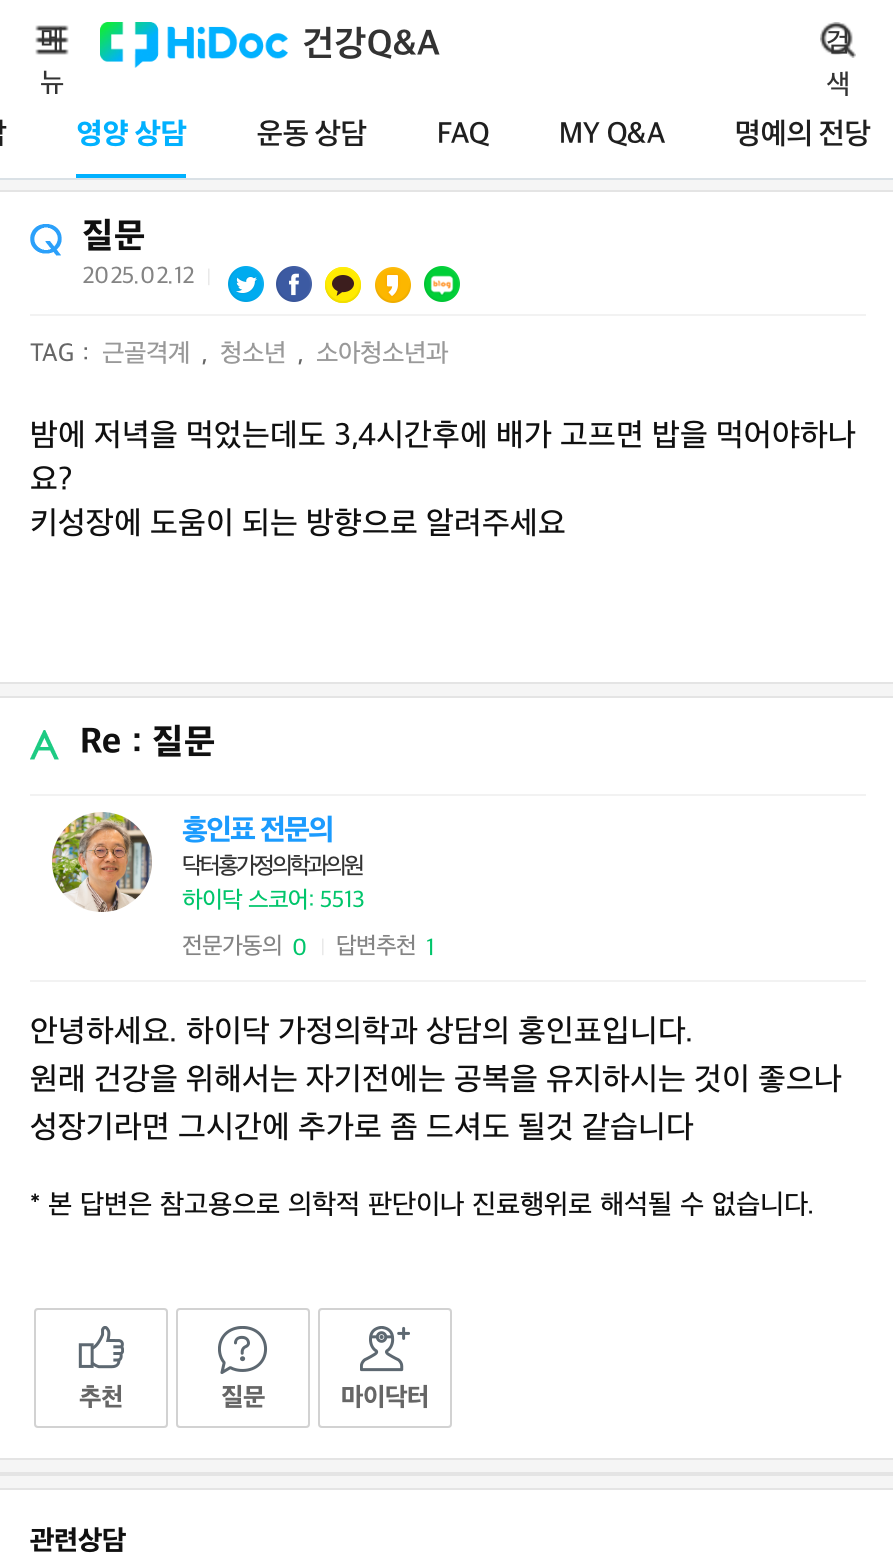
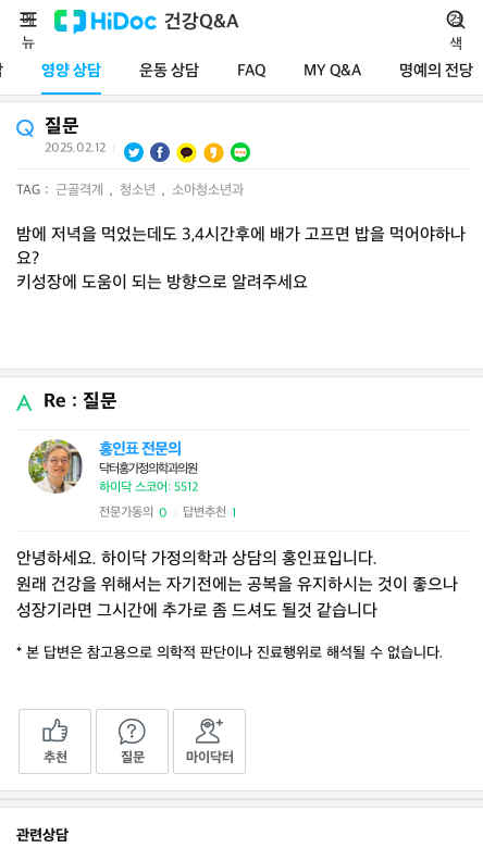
- 하이닥 스코어: 5513
+ 하이닥 스코어: 5512
